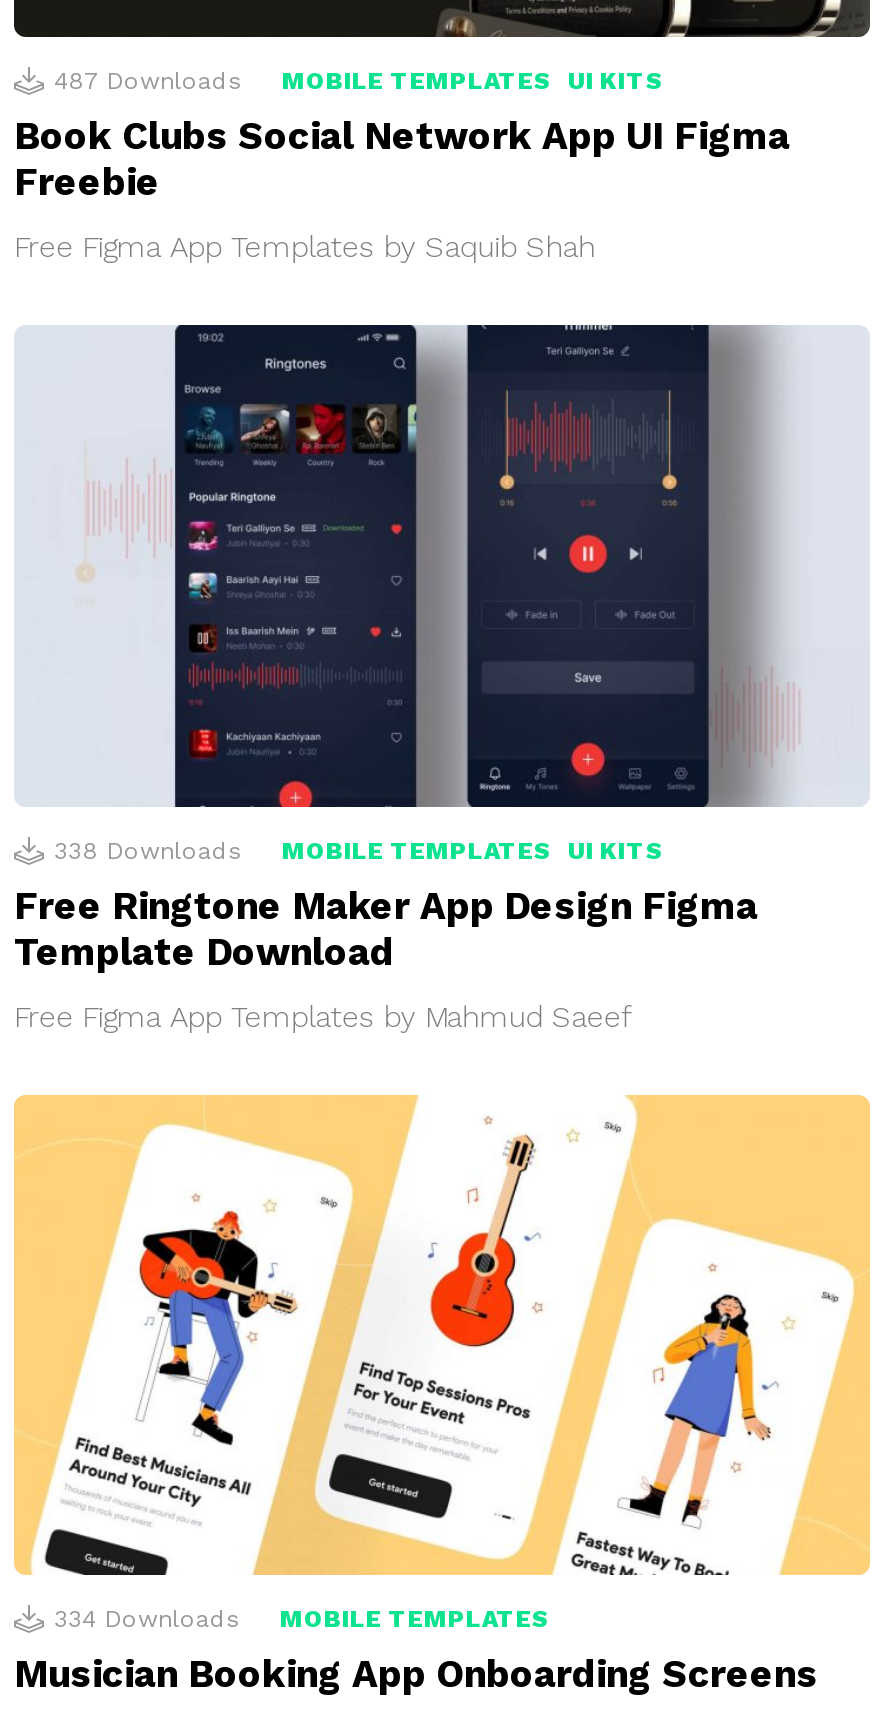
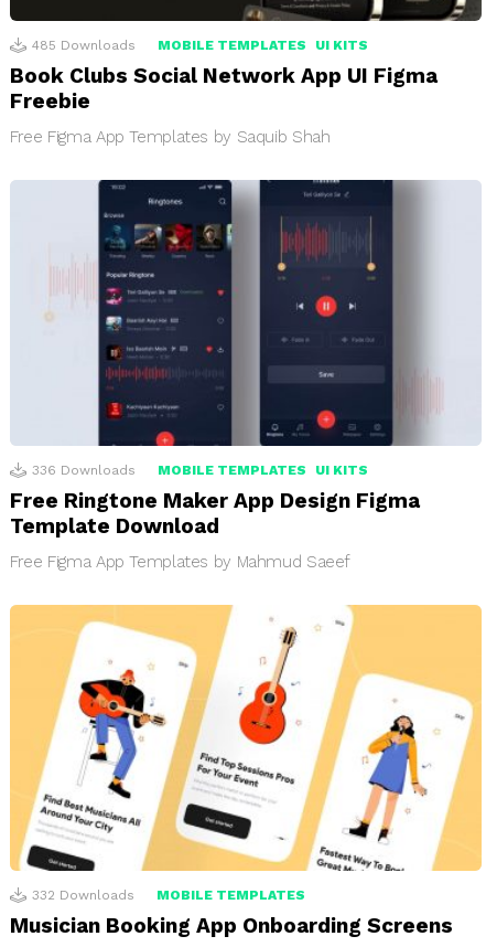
- 487 Downloads MOBILE TEMPLATES UI KITS
+ 485 Downloads MOBILE TEMPLATES UI KITS

- 338 Downloads MOBILE TEMPLATES UI KITS
+ 336 Downloads MOBILE TEMPLATES UI KITS

- 334 Downloads MOBILE TEMPLATES
+ 332 Downloads MOBILE TEMPLATES
